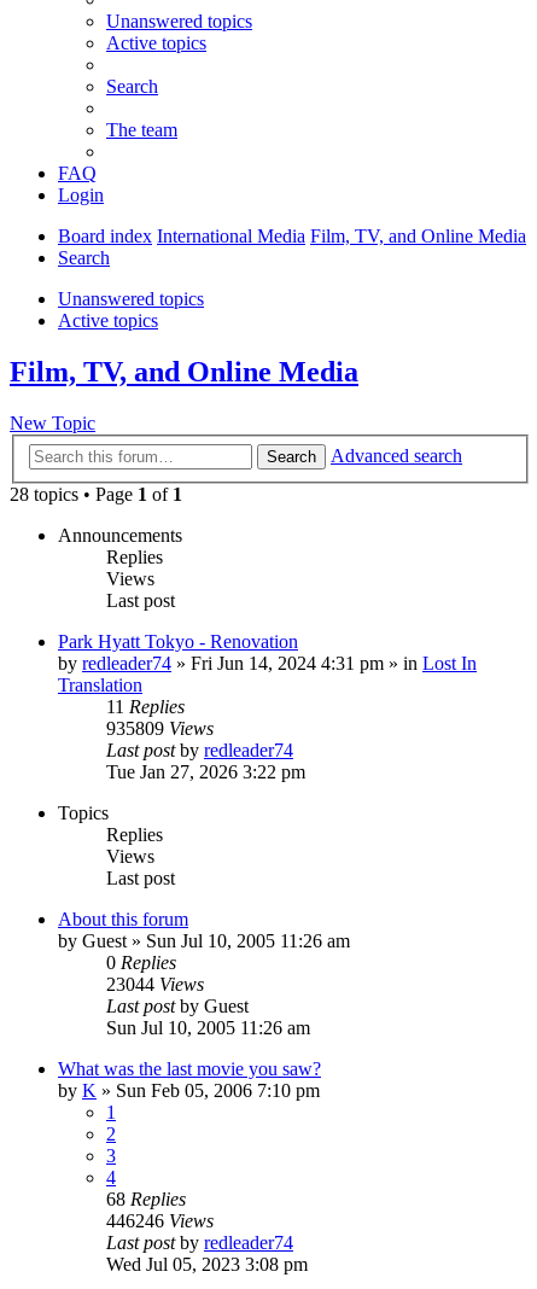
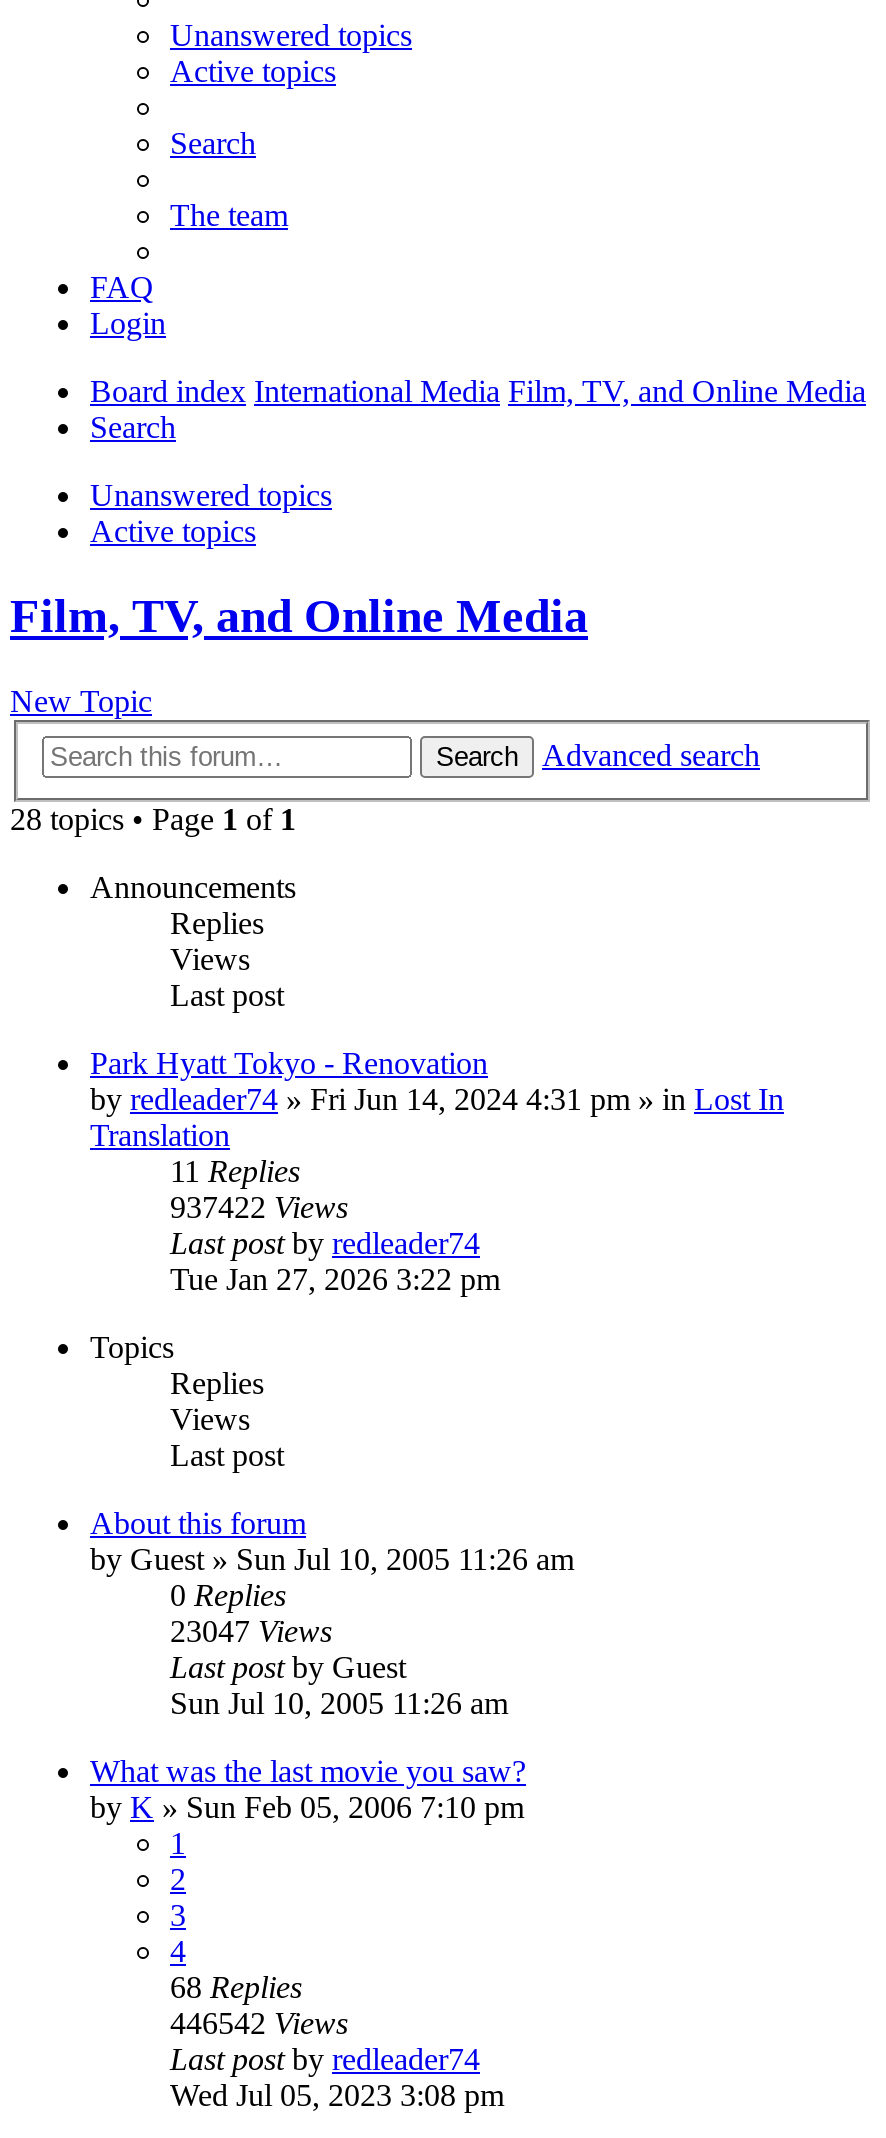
- 935809 Views
+ 937422 Views

- 23044 Views
+ 23047 Views

- 446246 Views
+ 446542 Views
